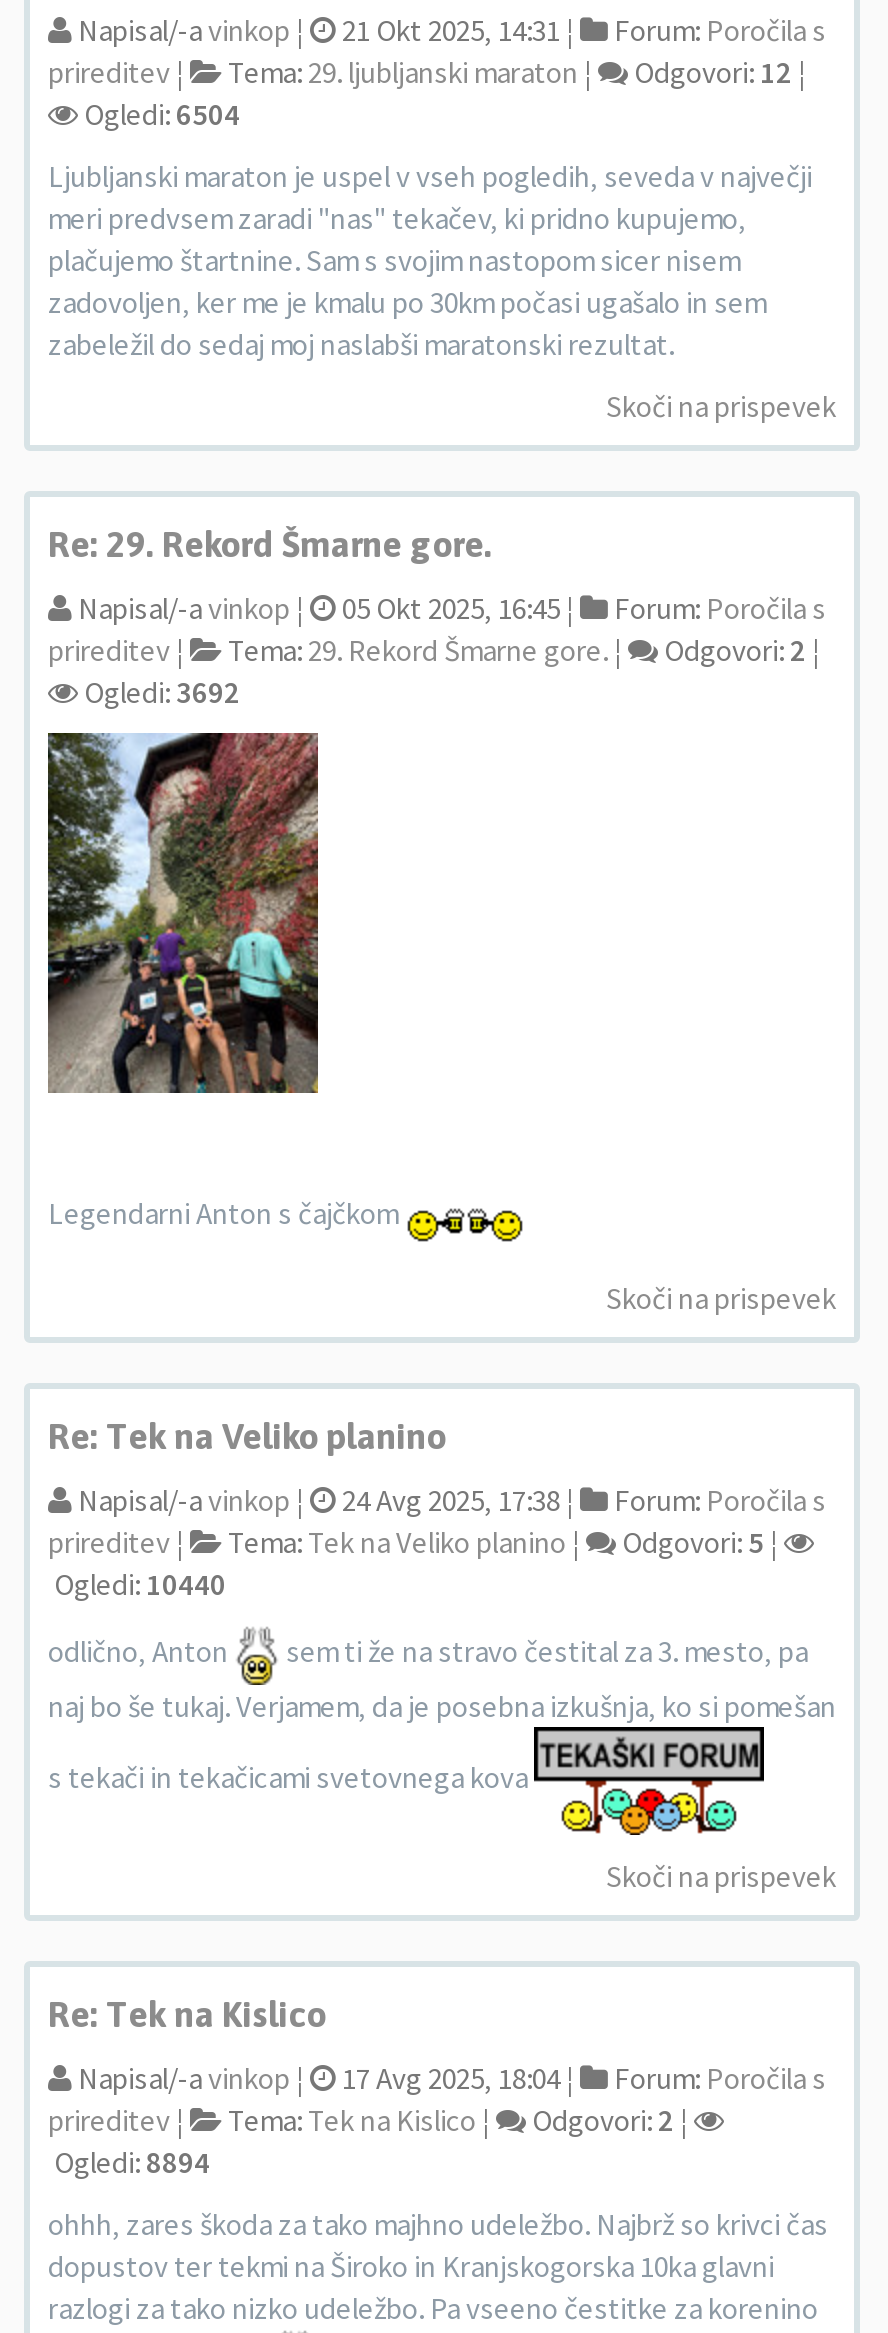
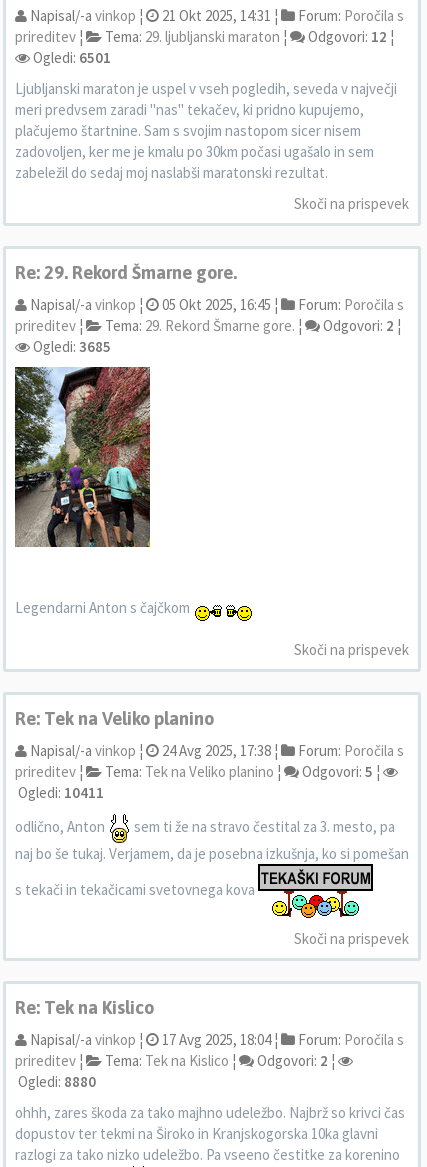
- Ogledi: 6504
+ Ogledi: 6501

- Ogledi: 3692
+ Ogledi: 3685

- Ogledi: 10440
+ Ogledi: 10411

- Ogledi: 8894
+ Ogledi: 8880
